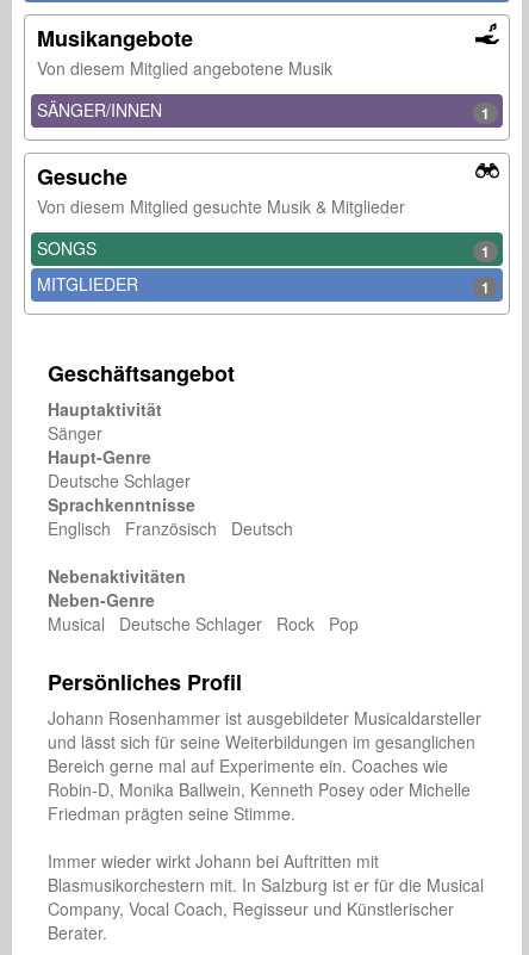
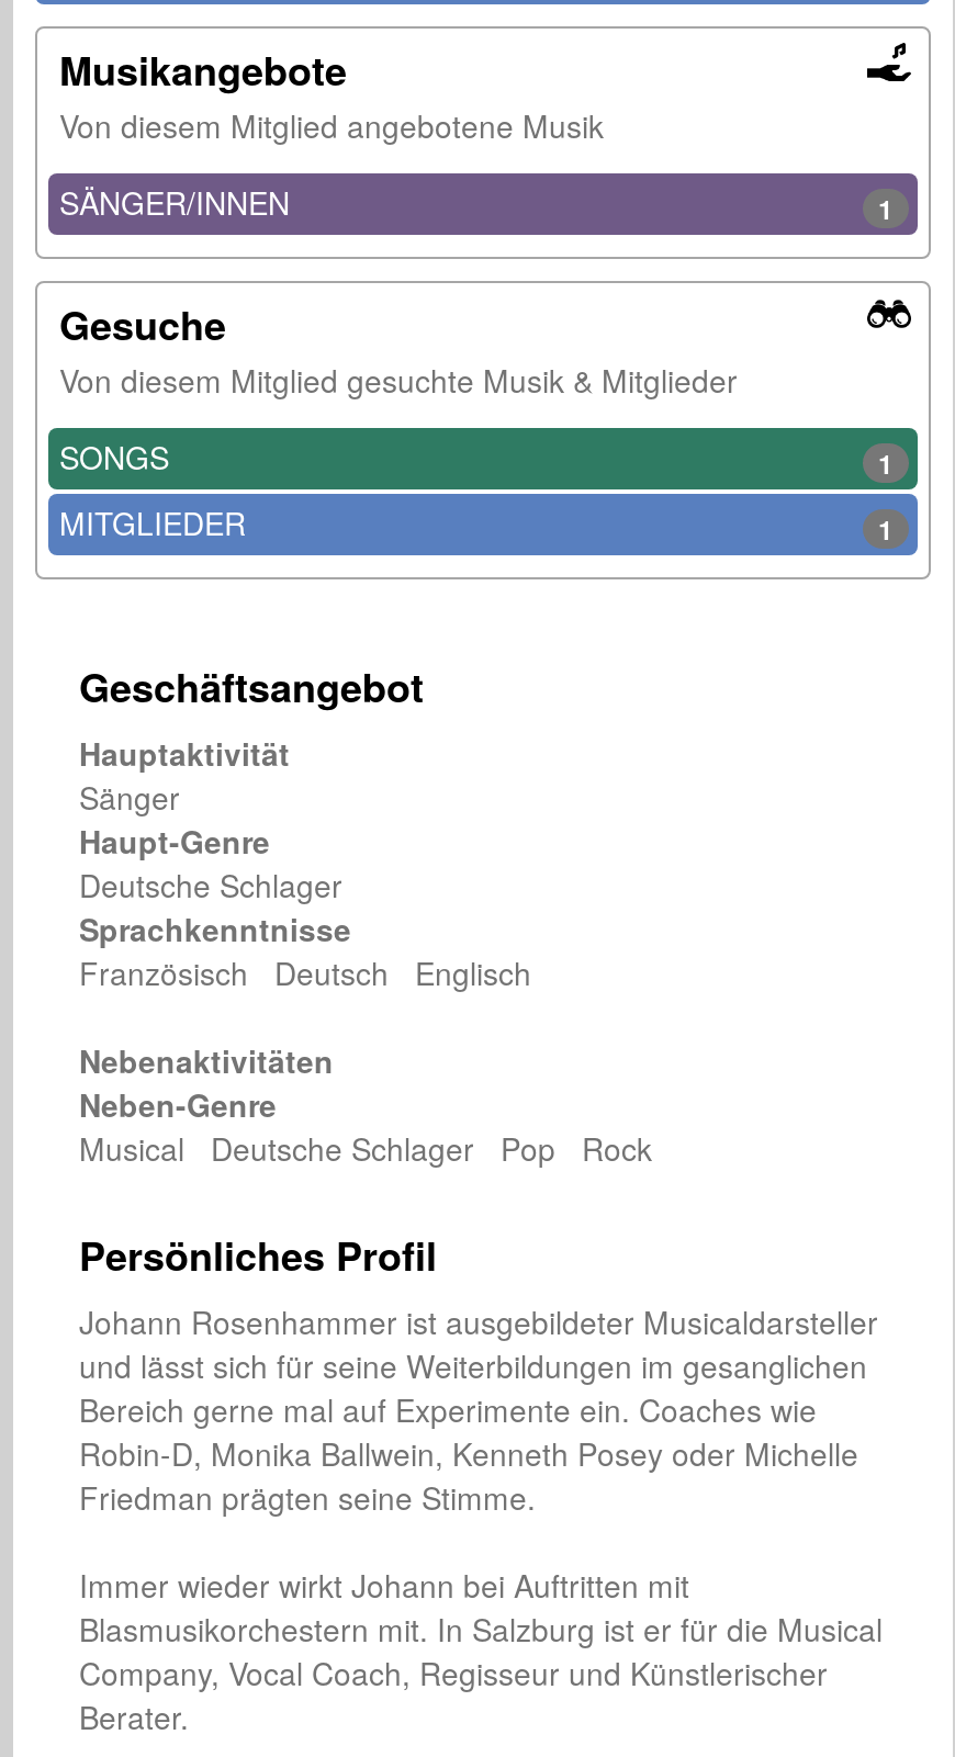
- Englisch Französisch Deutsch
+ Französisch Deutsch Englisch

- Musical Deutsche Schlager Rock Pop
+ Musical Deutsche Schlager Pop Rock
